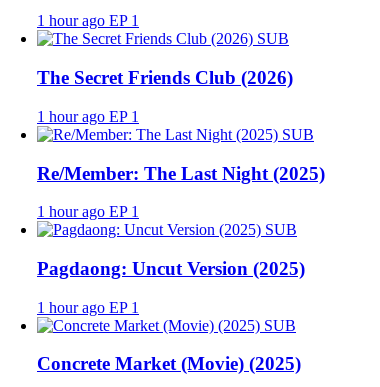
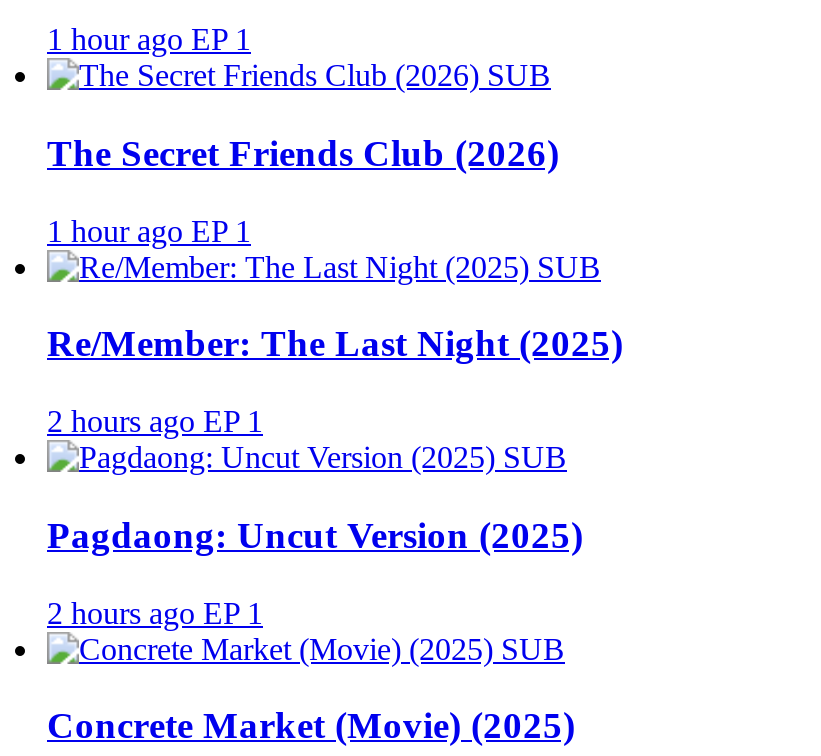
- 1 hour ago EP 1
+ 2 hours ago EP 1

- 1 hour ago EP 1
+ 2 hours ago EP 1
